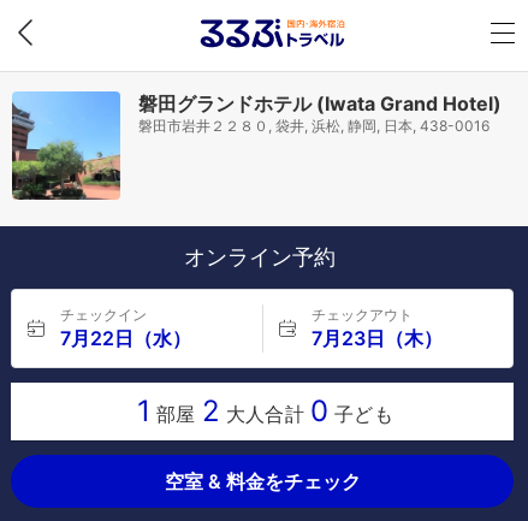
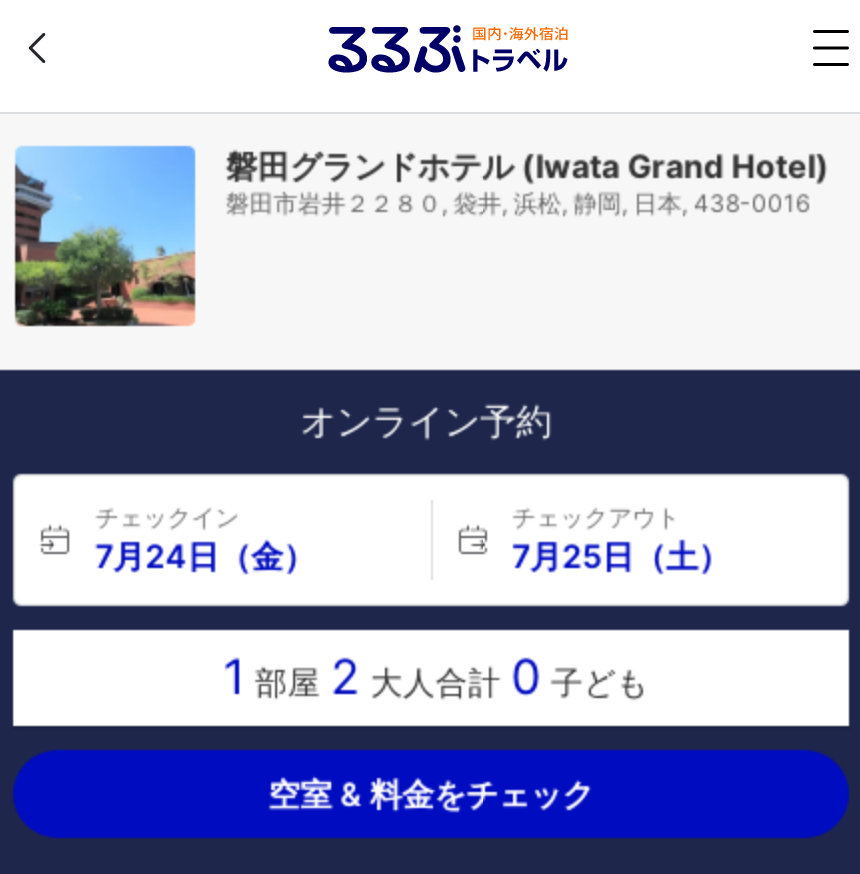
- 7月22日（水）
+ 7月24日（金）

- 7月23日（木）
+ 7月25日（土）
